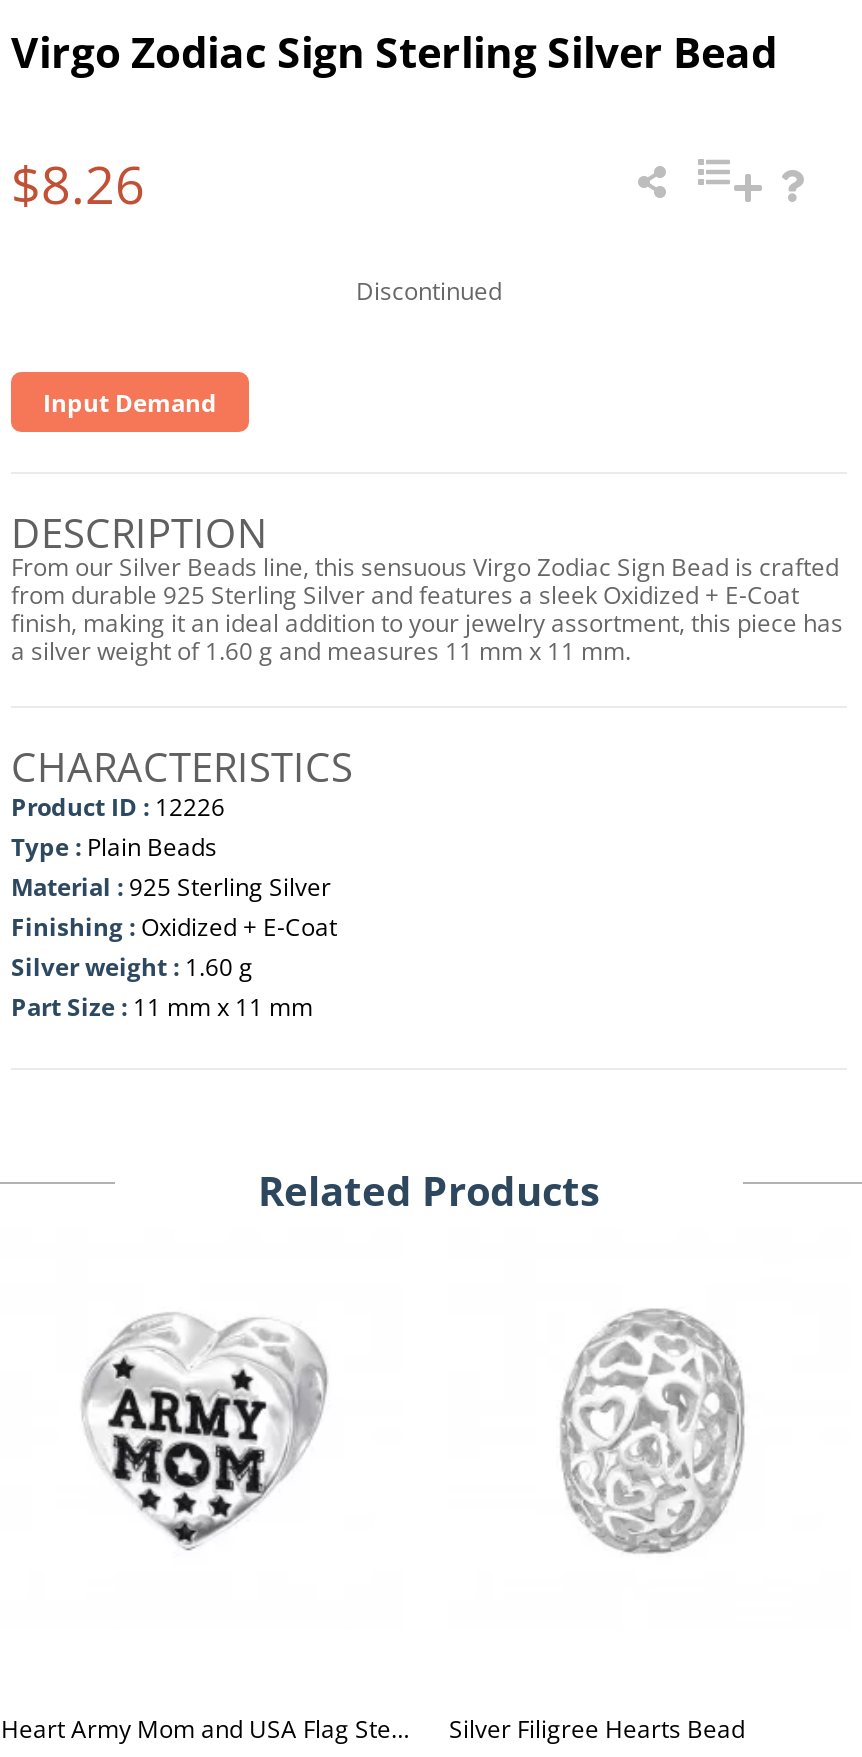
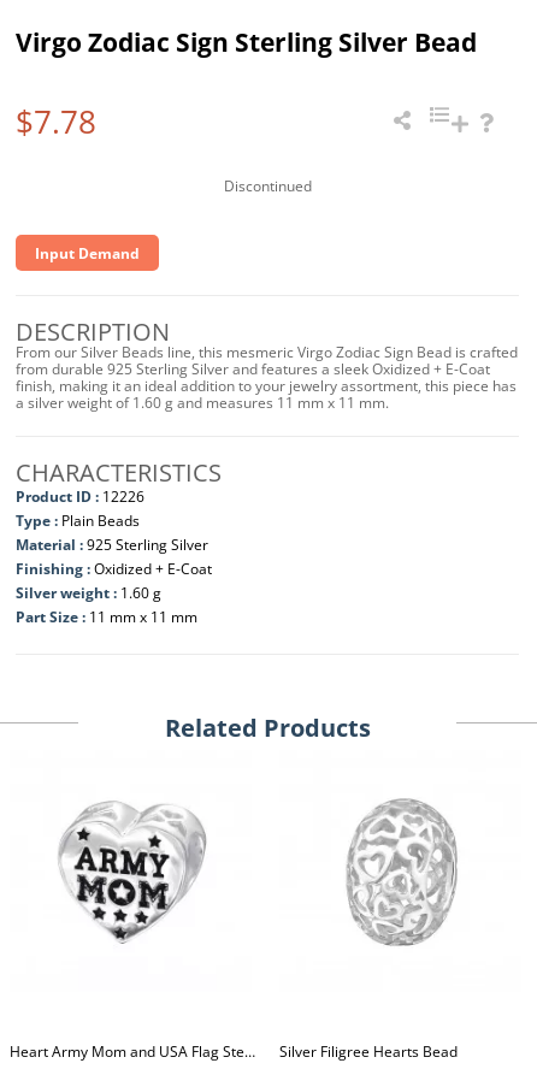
- $8.26
+ $7.78

- From our Silver Beads line, this sensuous Virgo Zodiac Sign Bead is crafted
+ From our Silver Beads line, this mesmeric Virgo Zodiac Sign Bead is crafted
